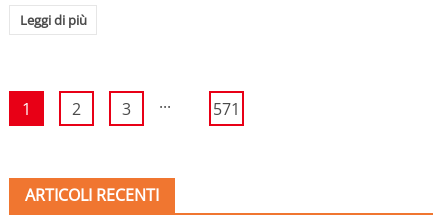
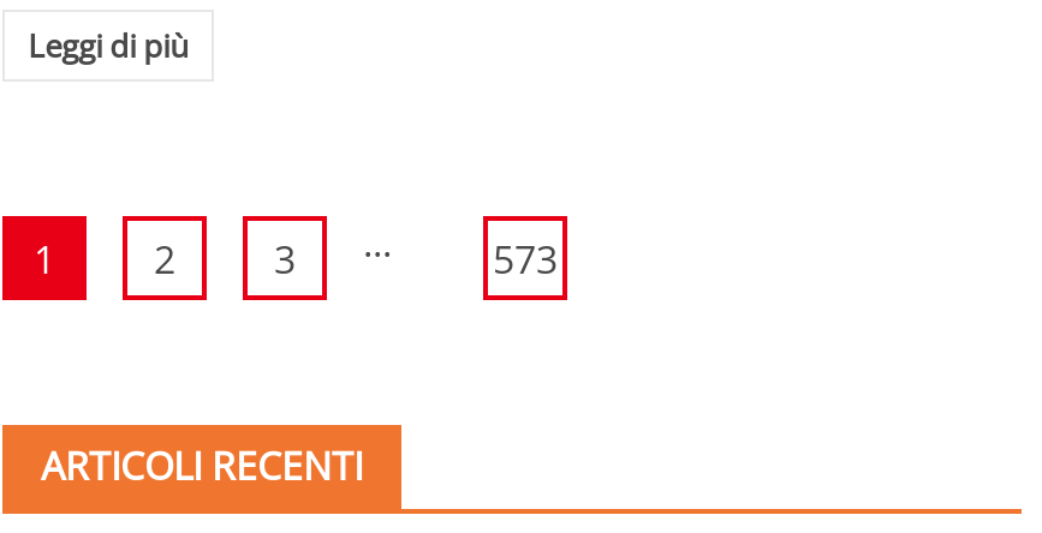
- 571
+ 573
